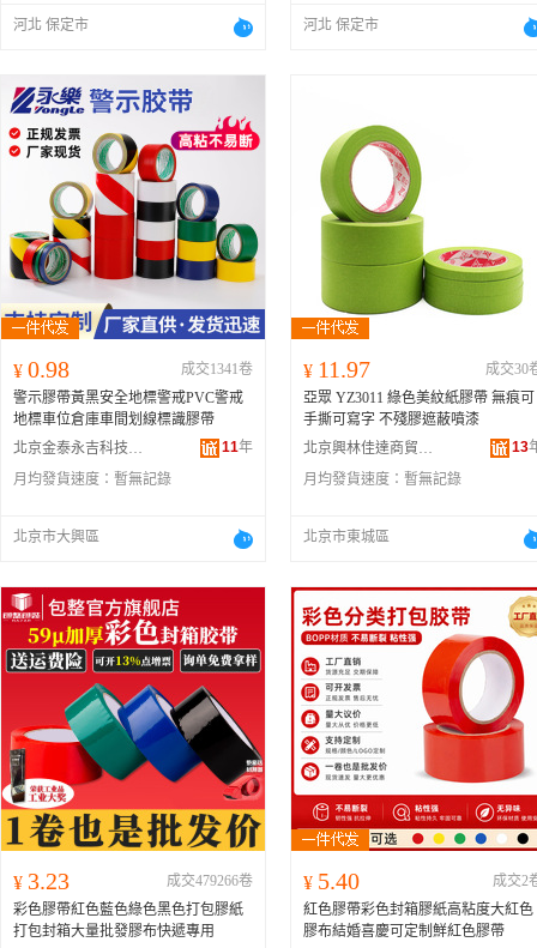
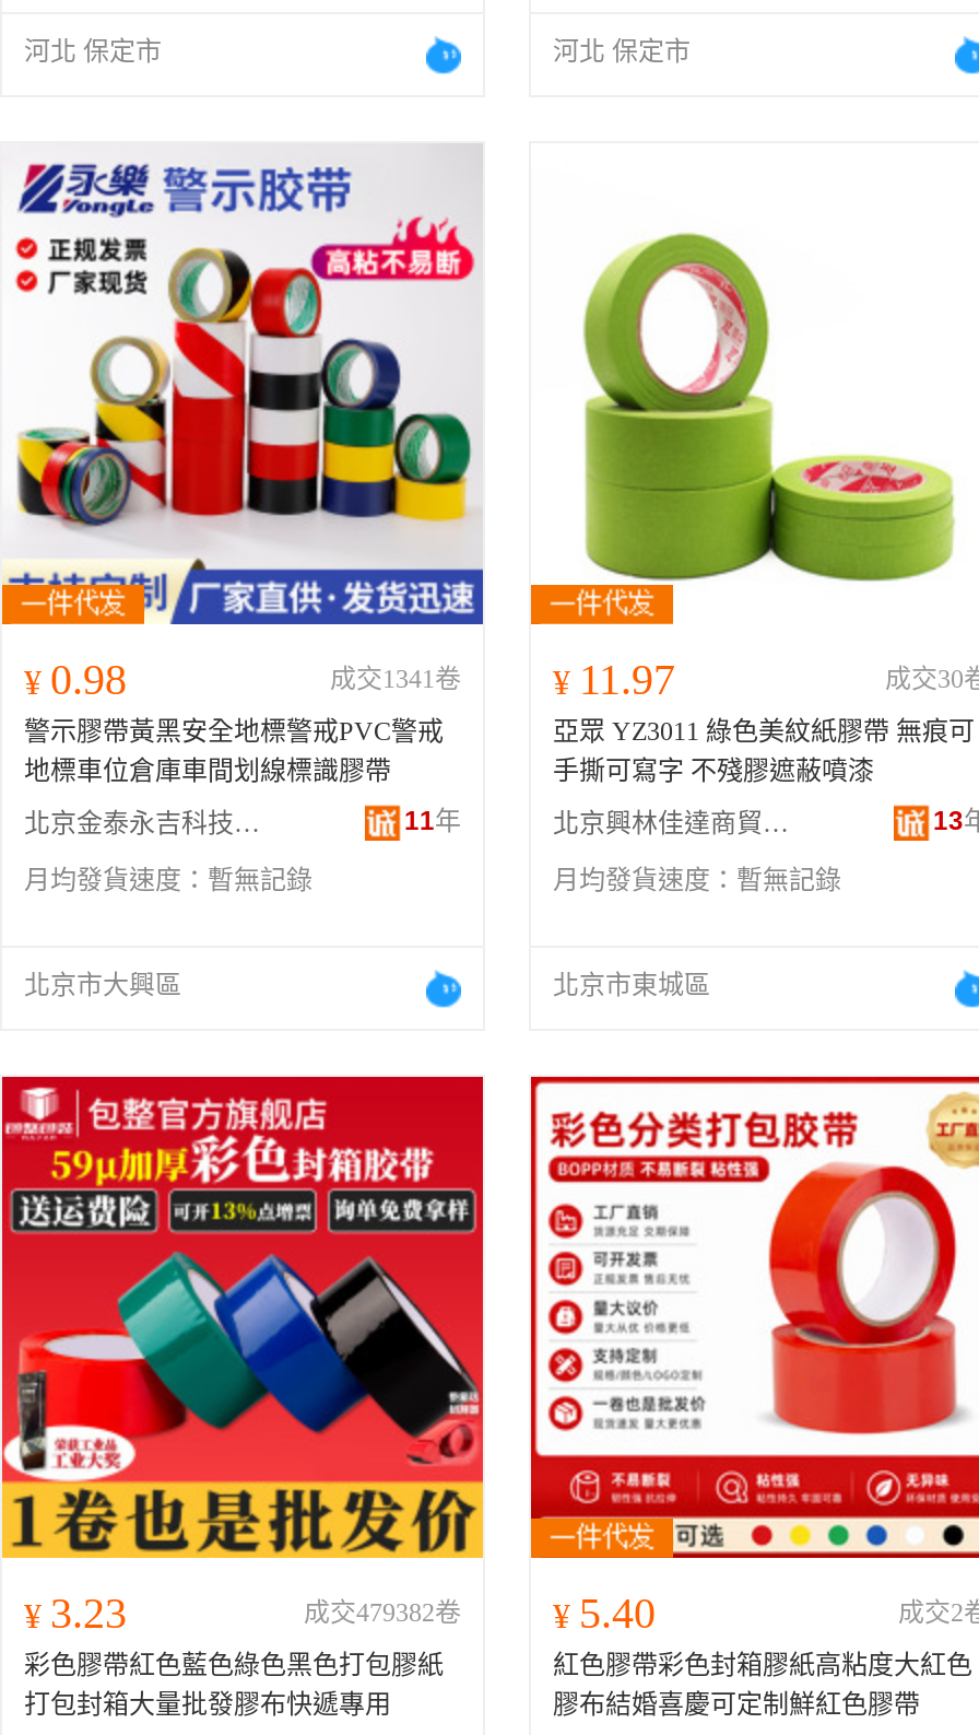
- 成交479266卷
+ 成交479382卷
